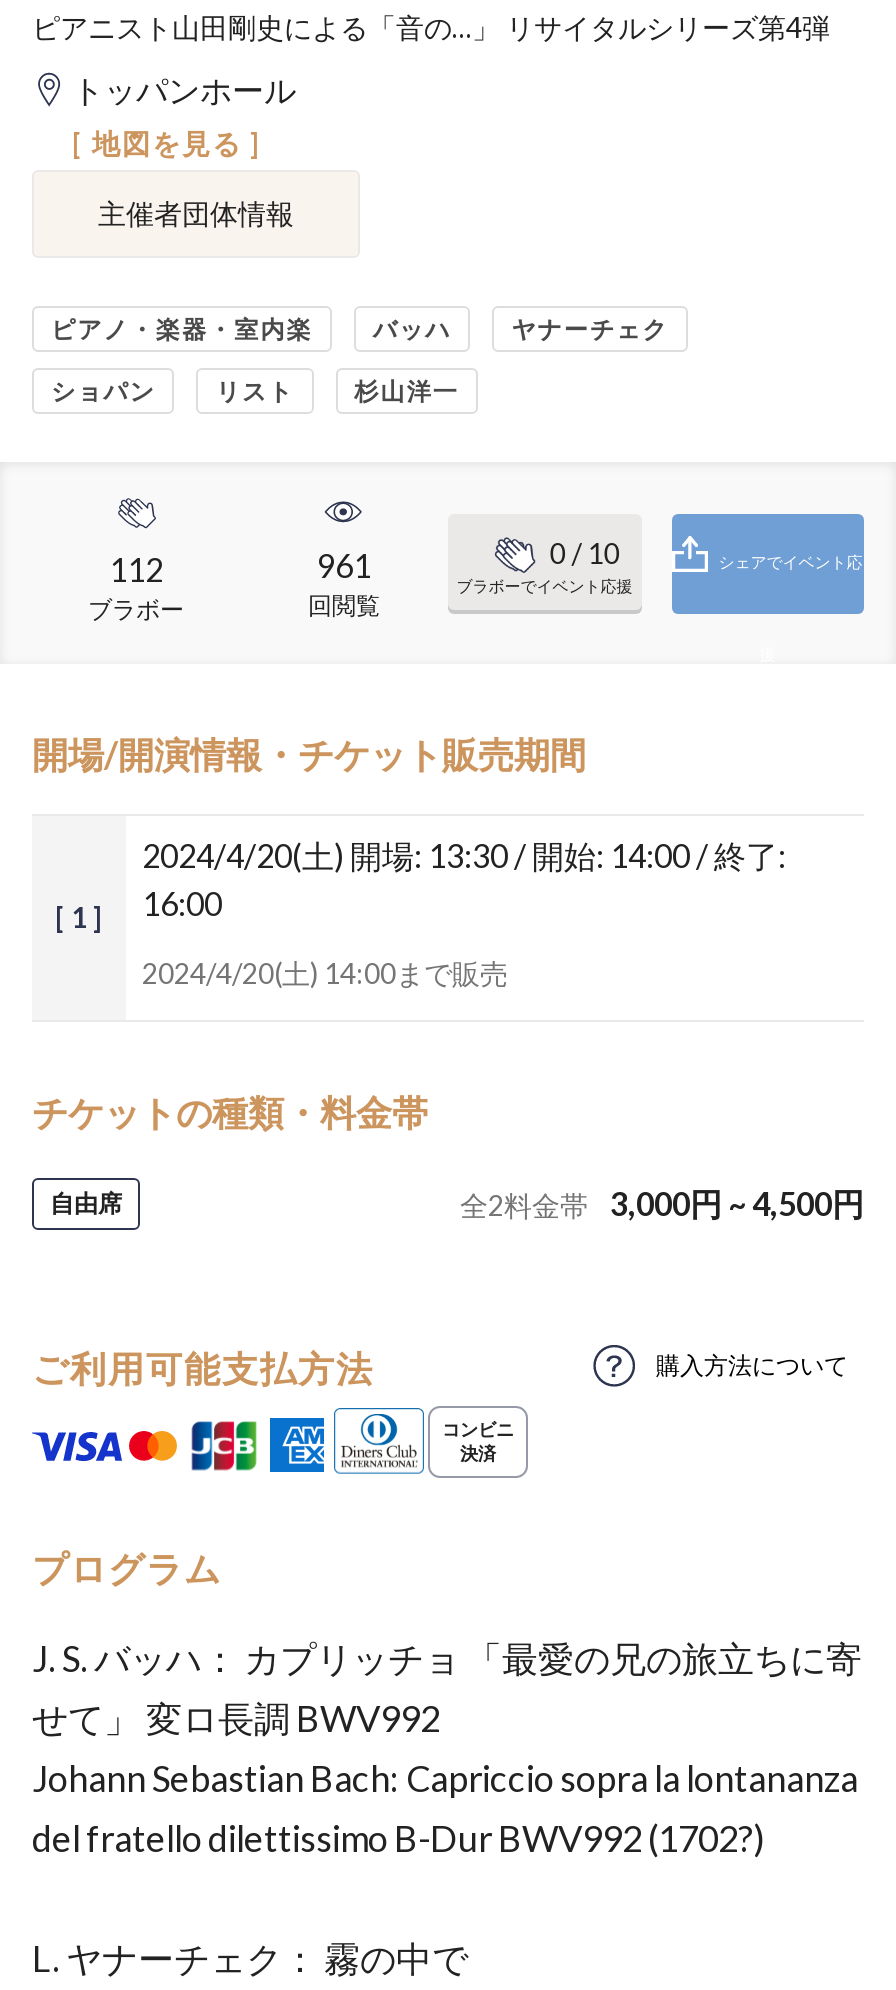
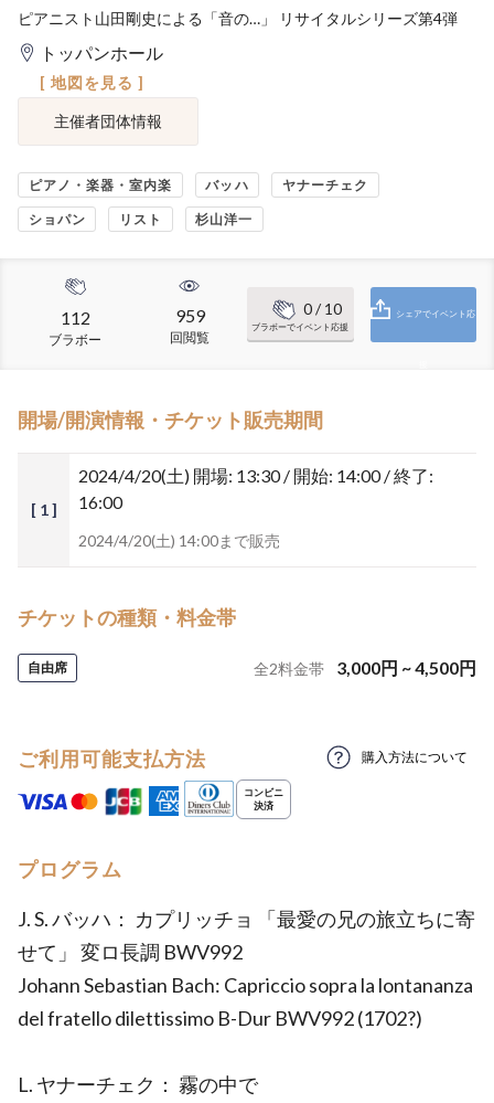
- 961
+ 959
